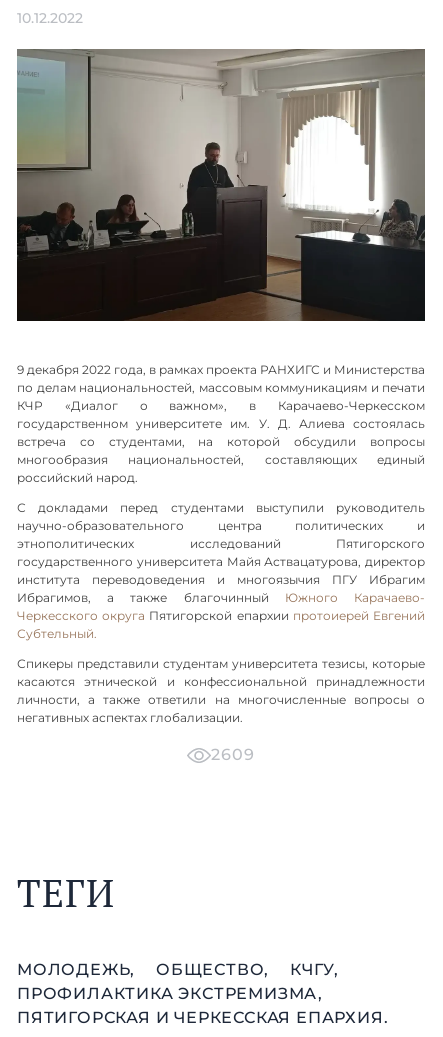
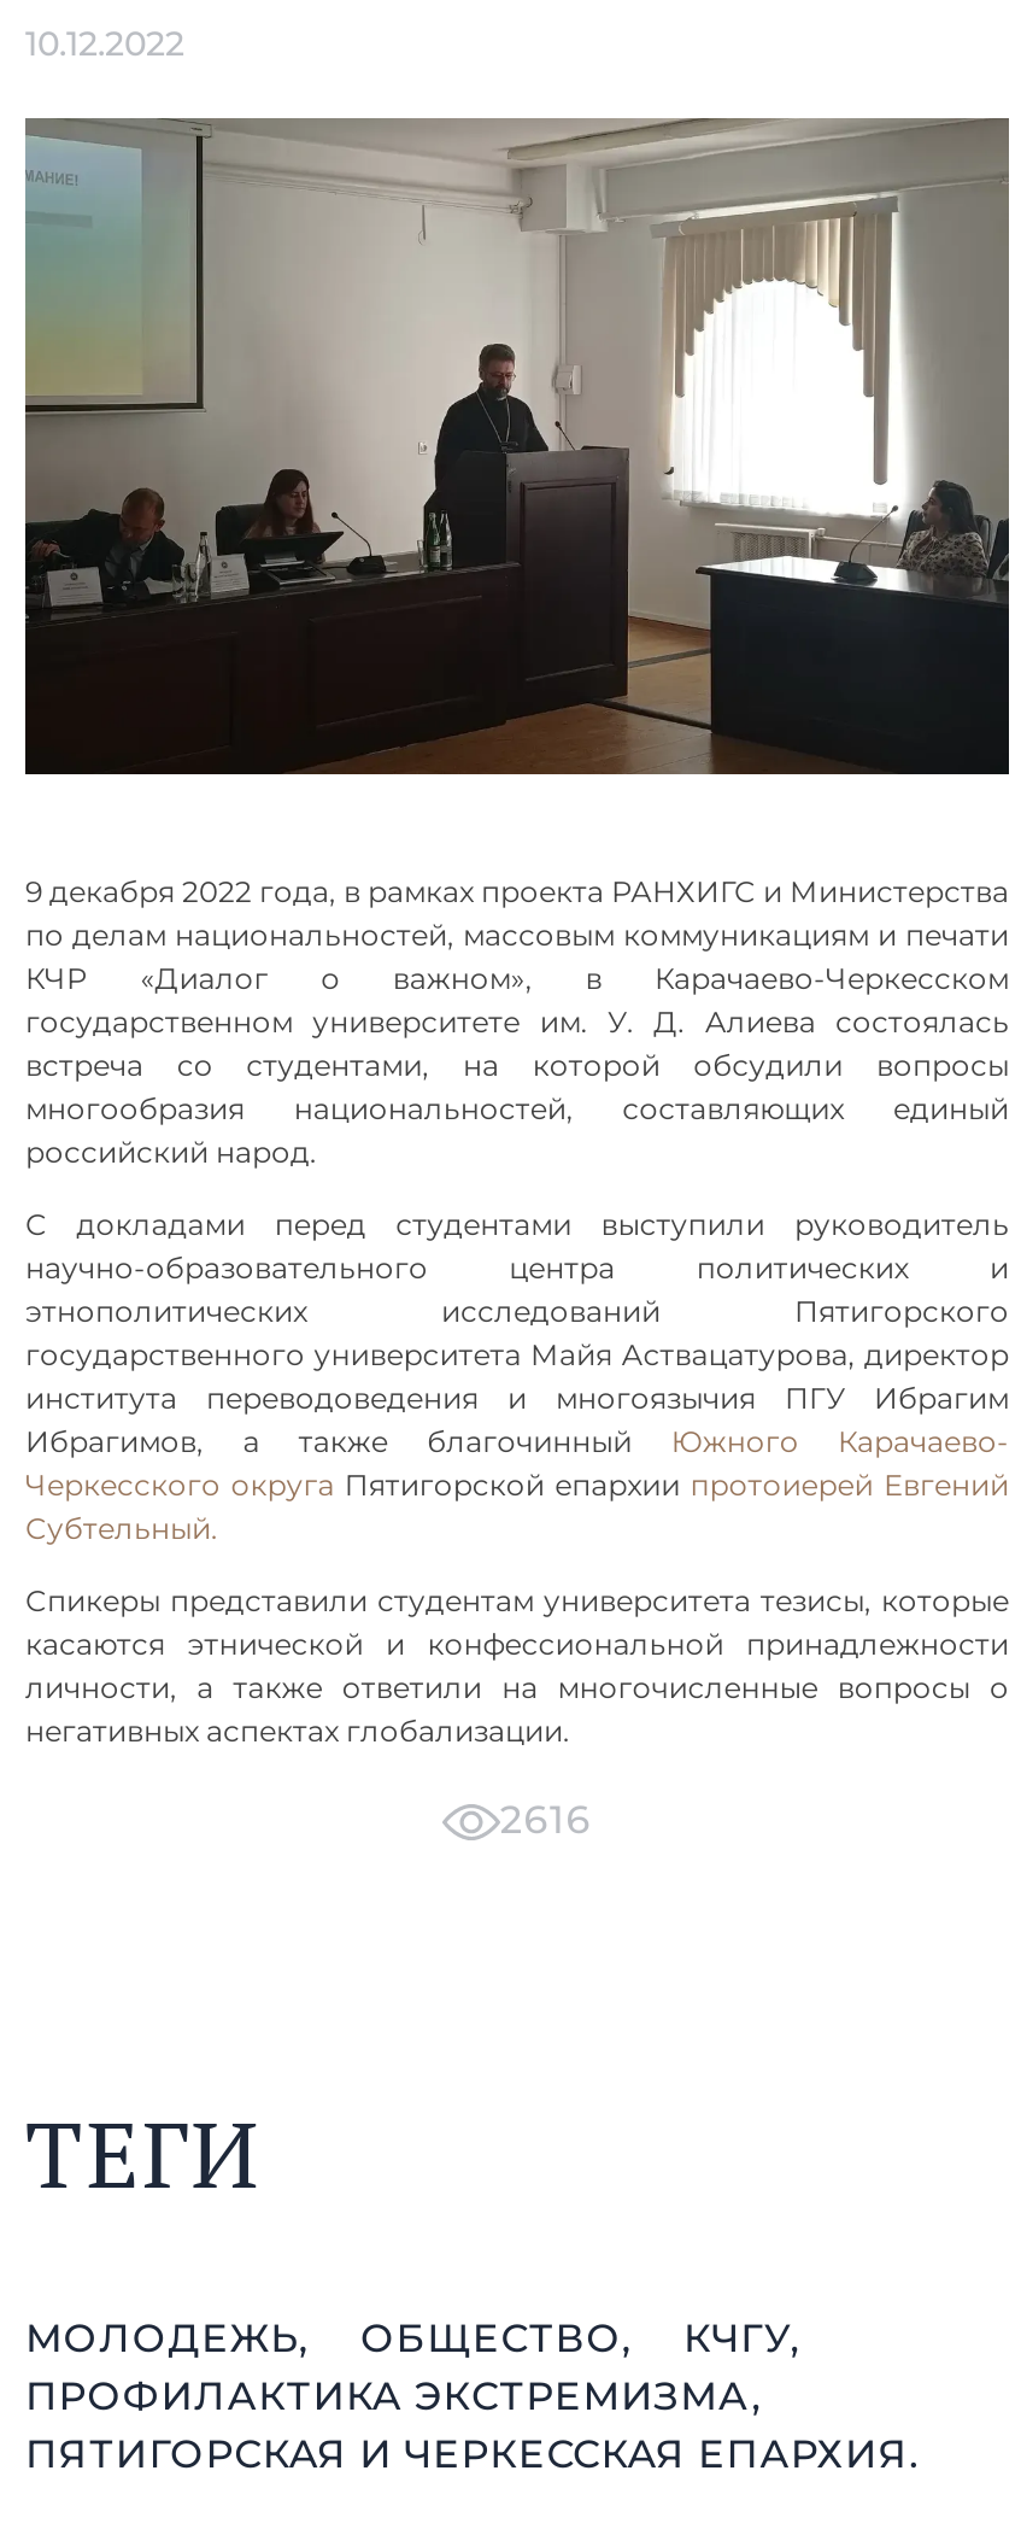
- 2609
+ 2616
